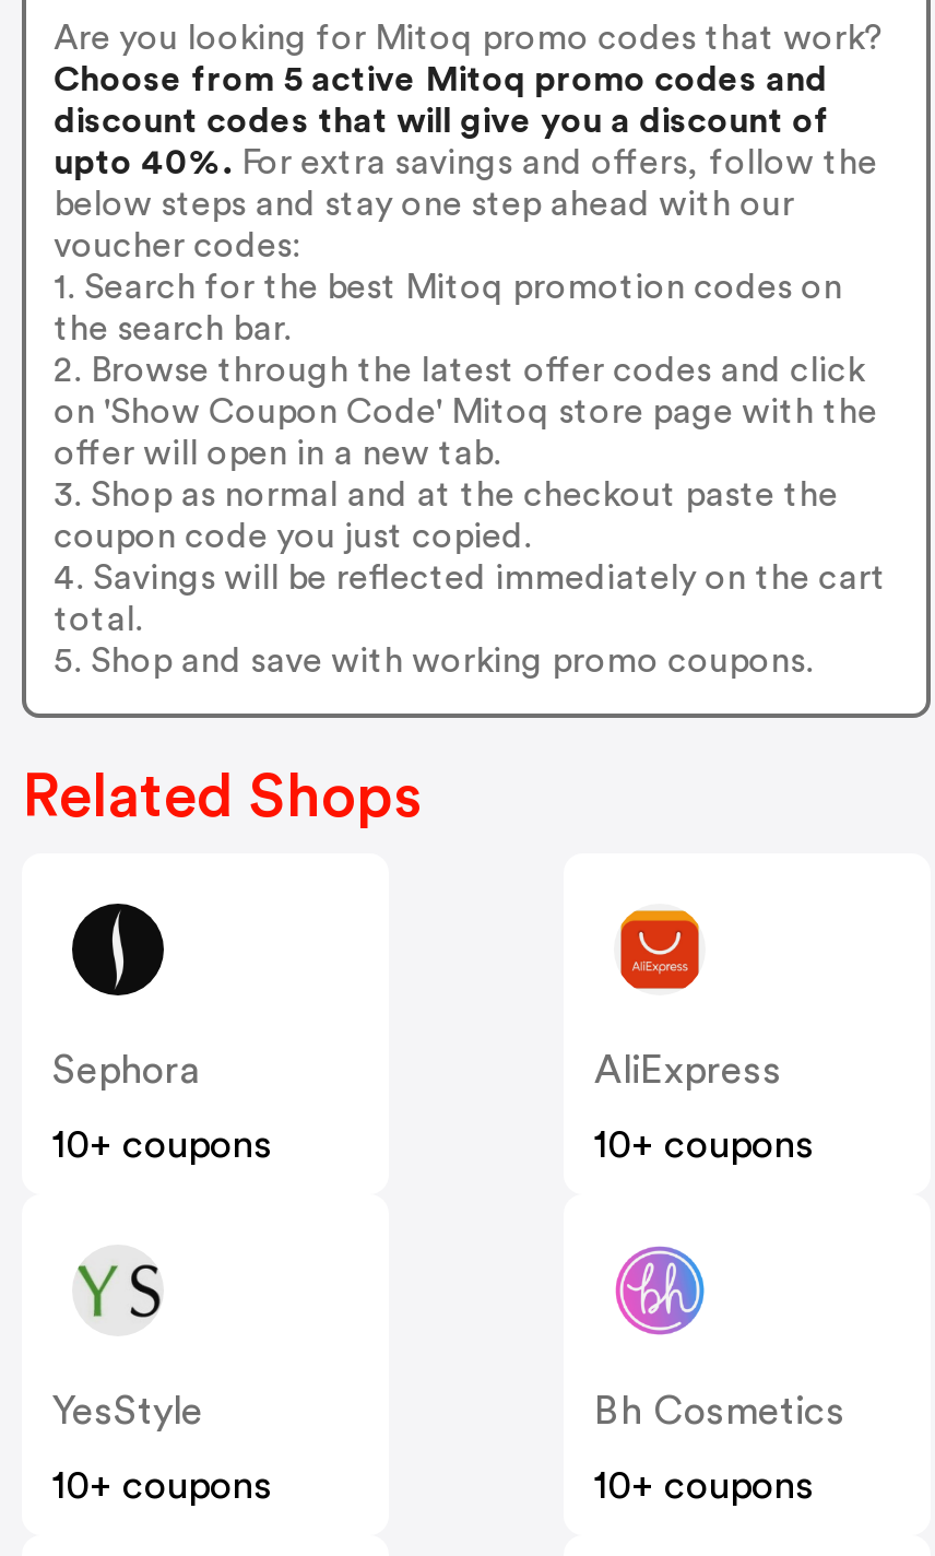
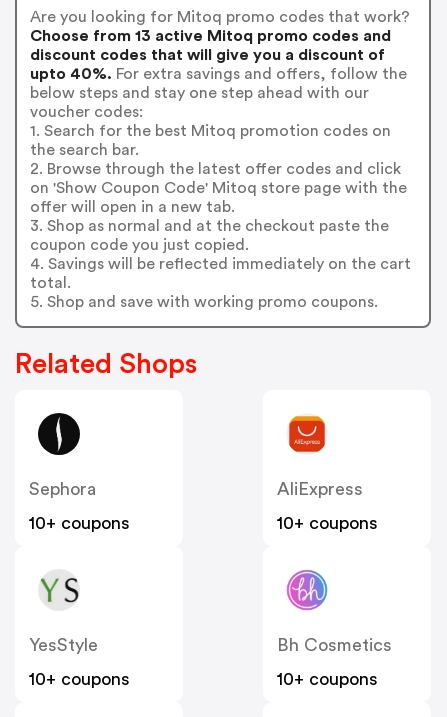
- Choose from 5 active Mitoq promo codes and
+ Choose from 13 active Mitoq promo codes and
